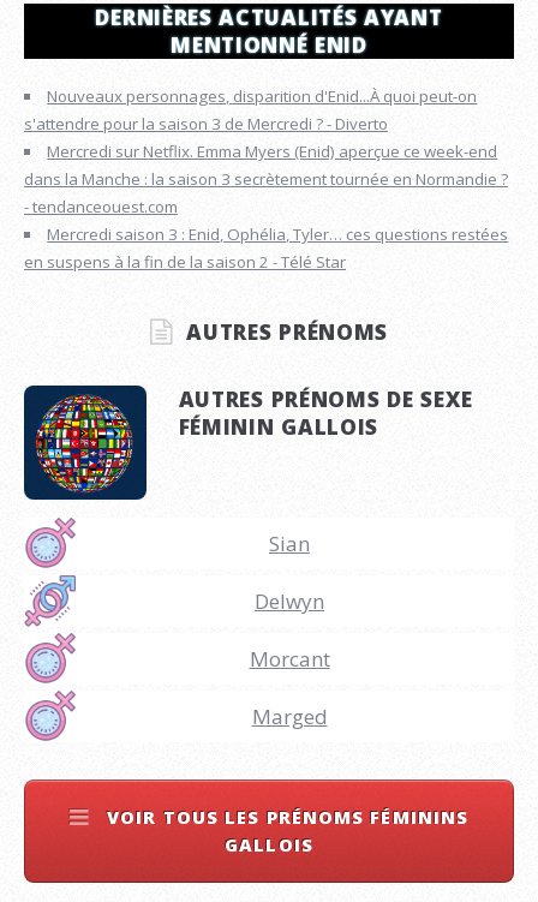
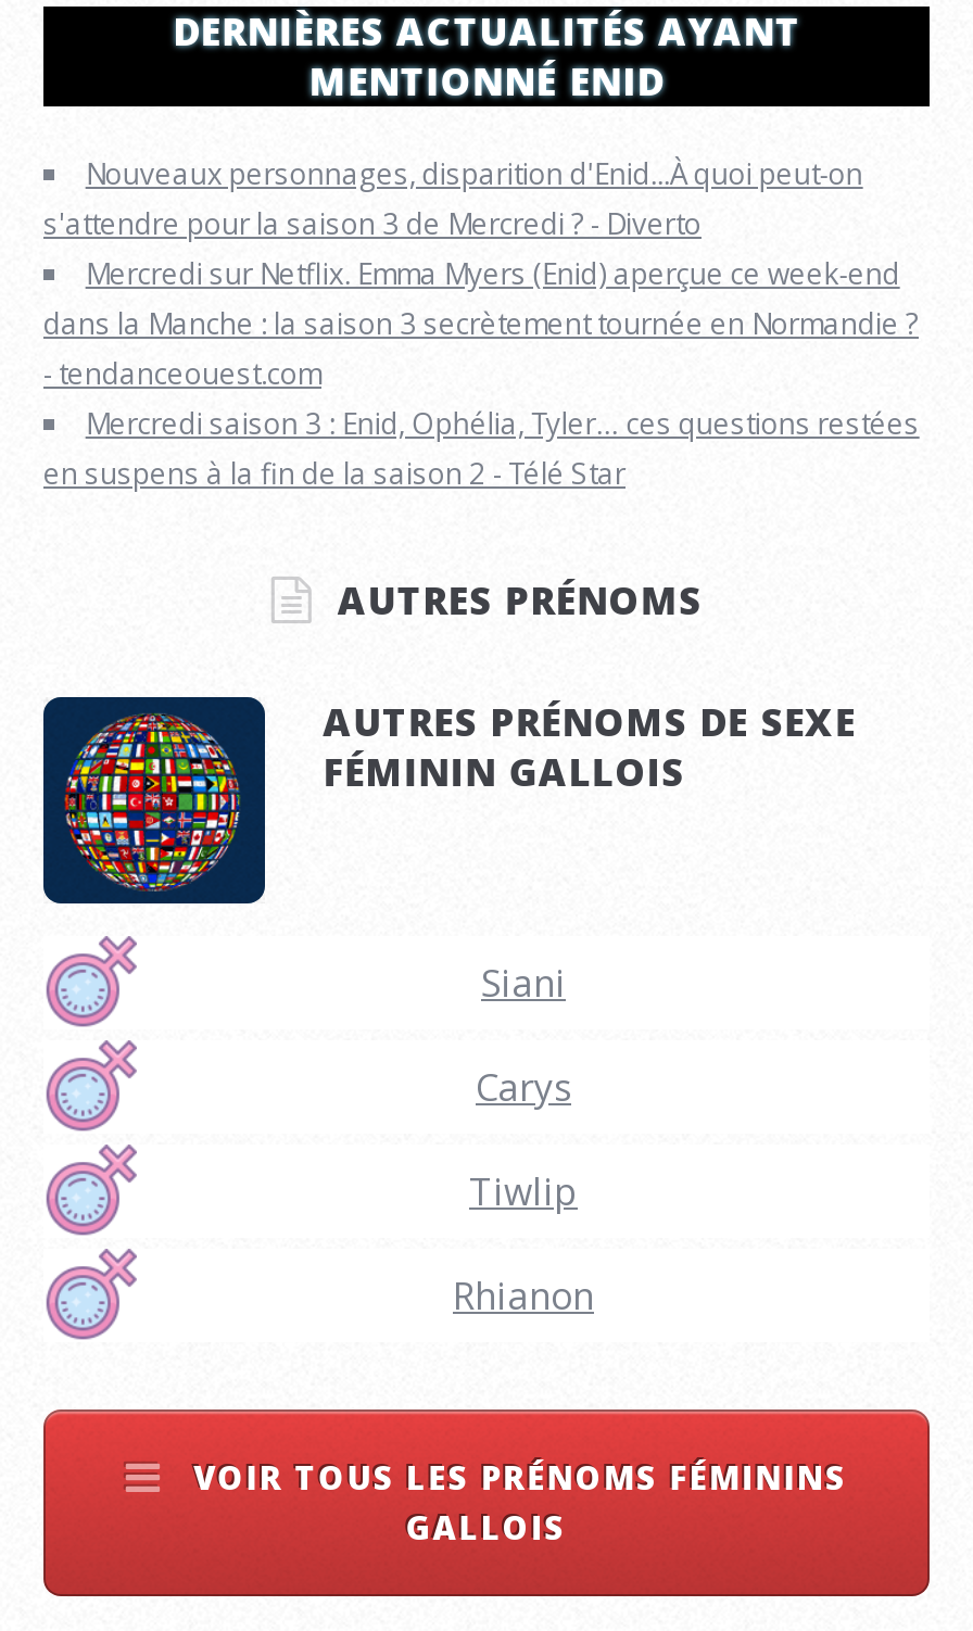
- Sian
+ Siani

- [image]
+ [image]

- Delwyn
+ Carys

- Morcant
+ Tiwlip

- Marged
+ Rhianon
